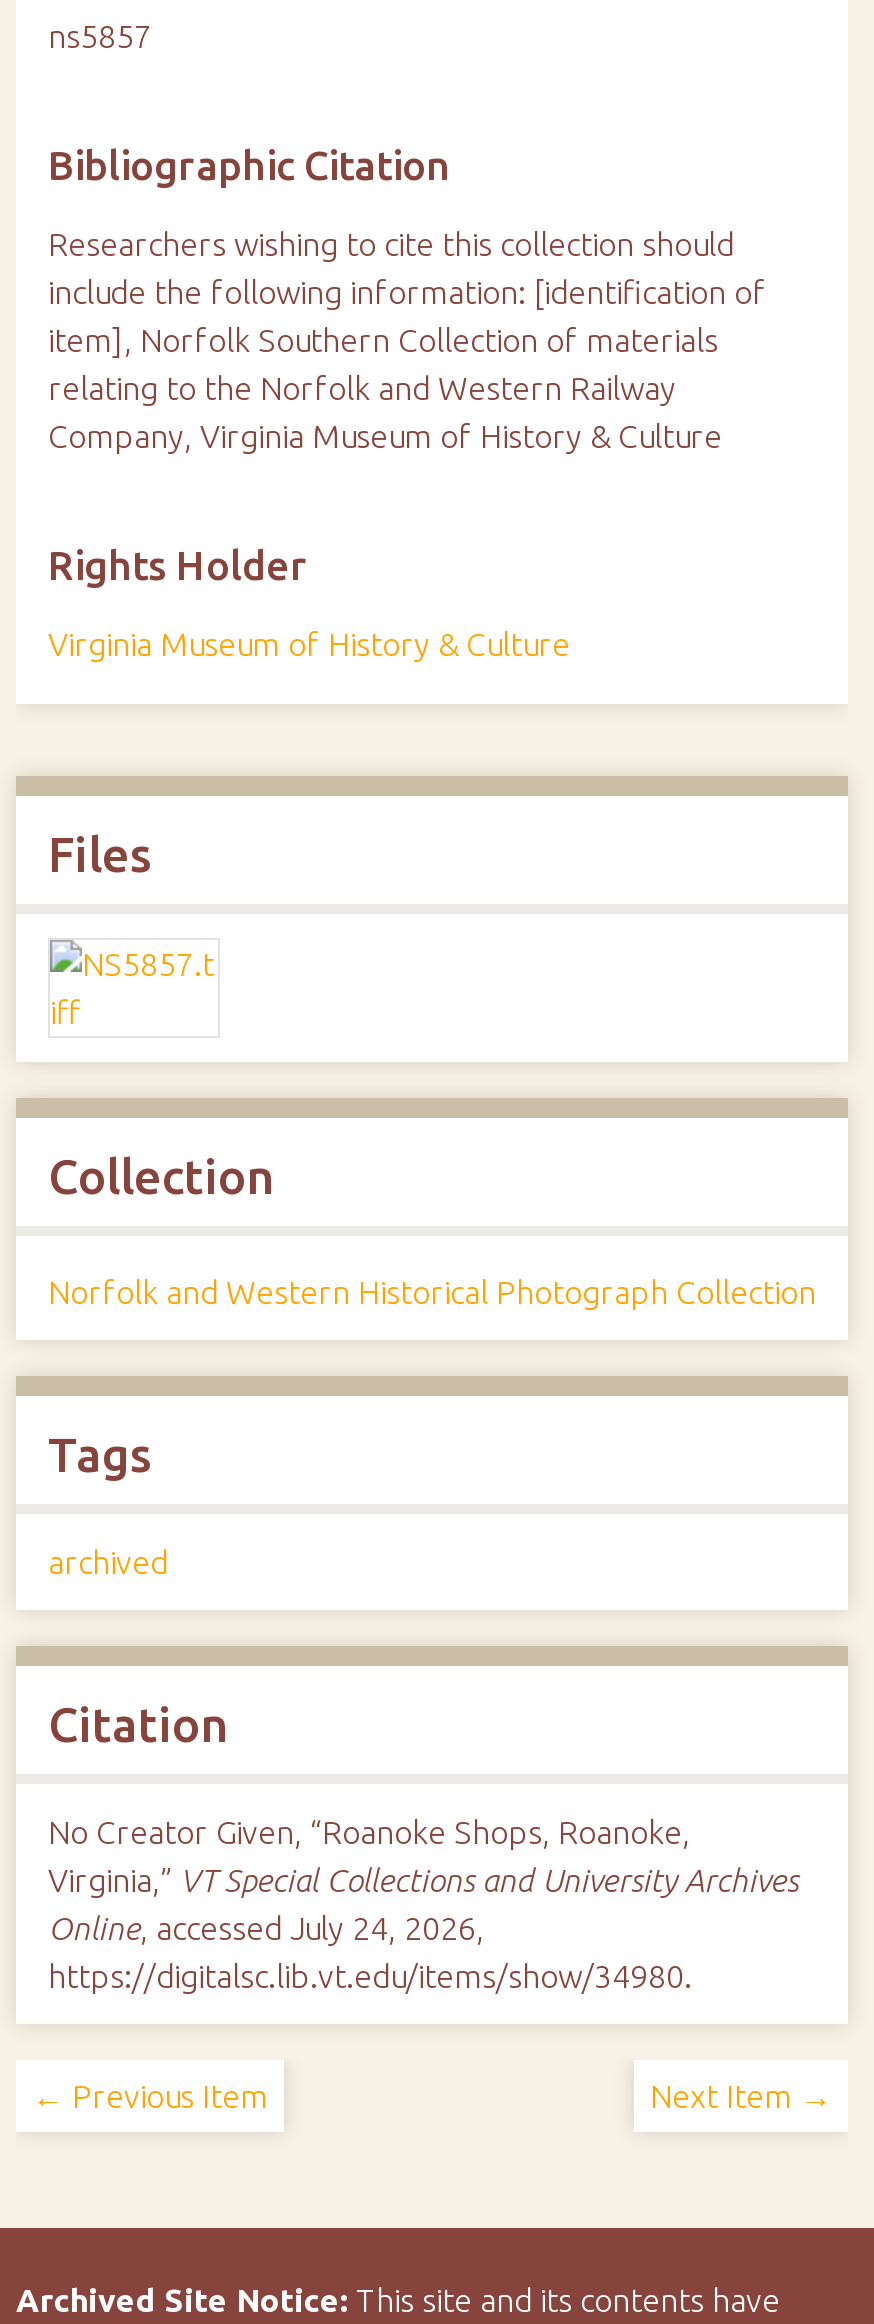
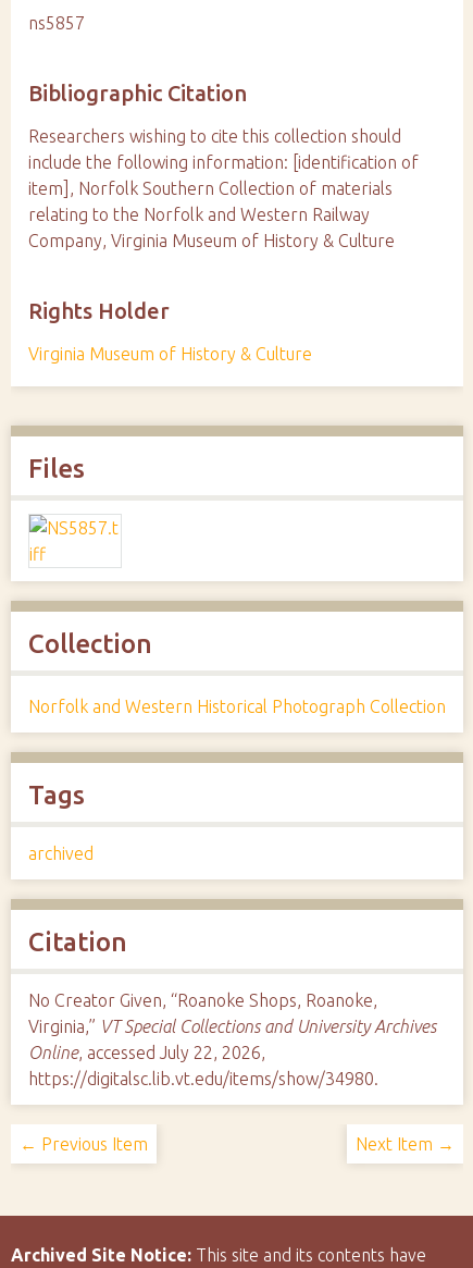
- Online, accessed July 24, 2026,
+ Online, accessed July 22, 2026,
